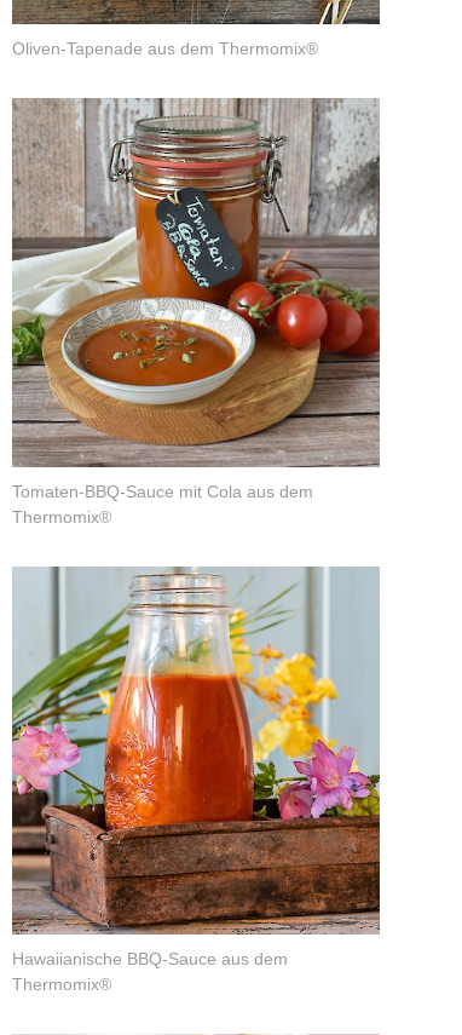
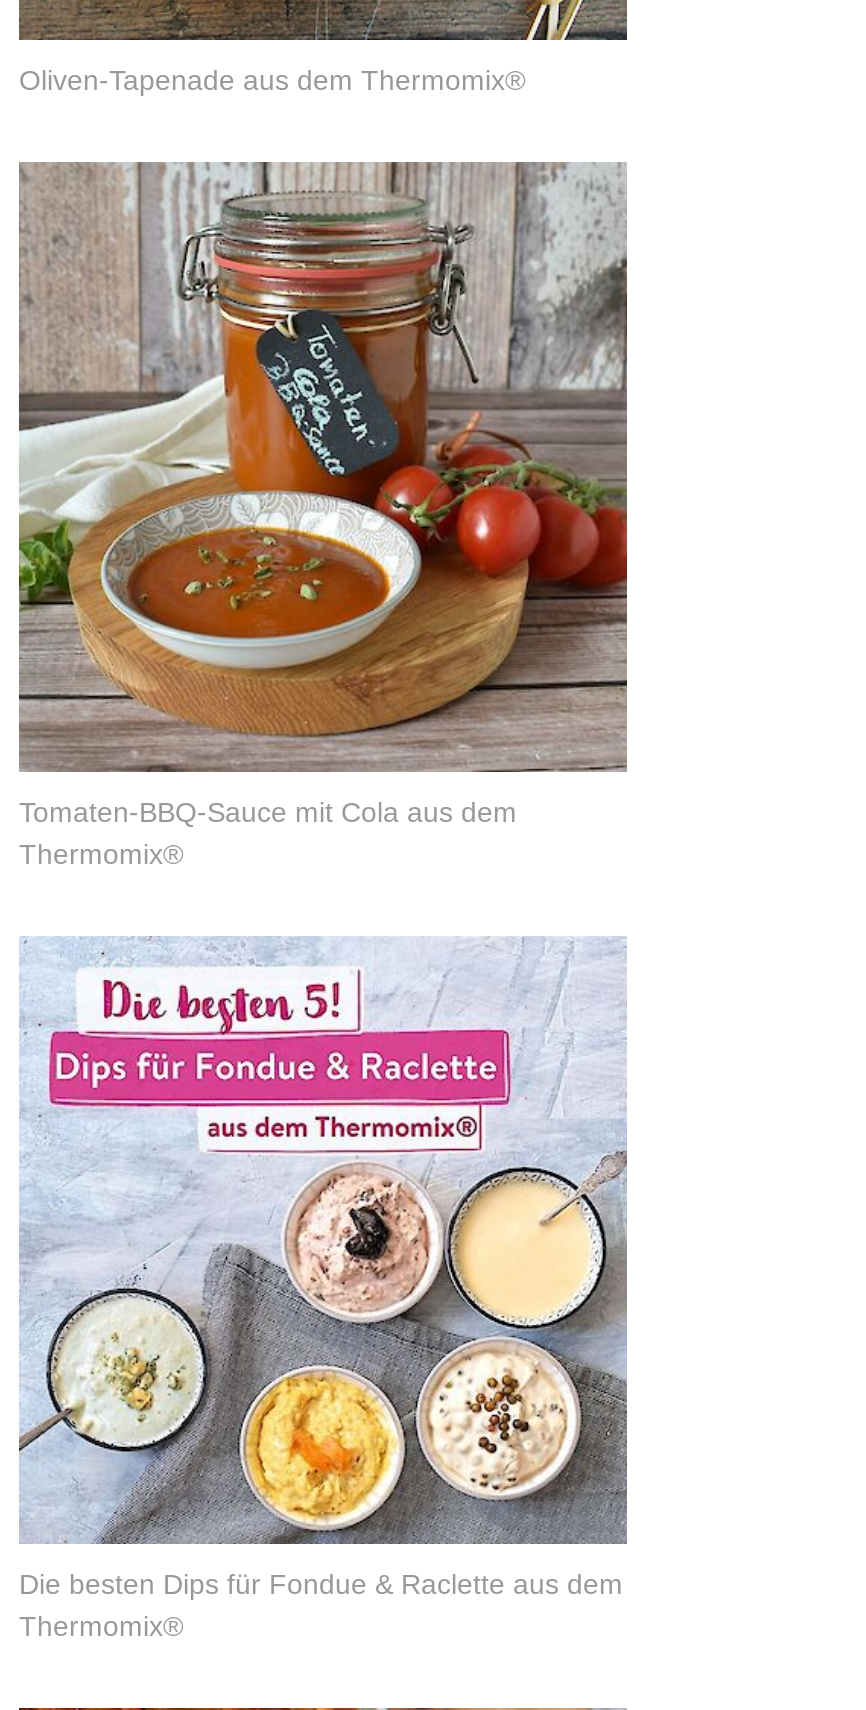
- [image]
- Hawaiianische BBQ-Sauce aus dem
+ [image]
+ Die besten Dips für Fondue & Raclette aus dem
